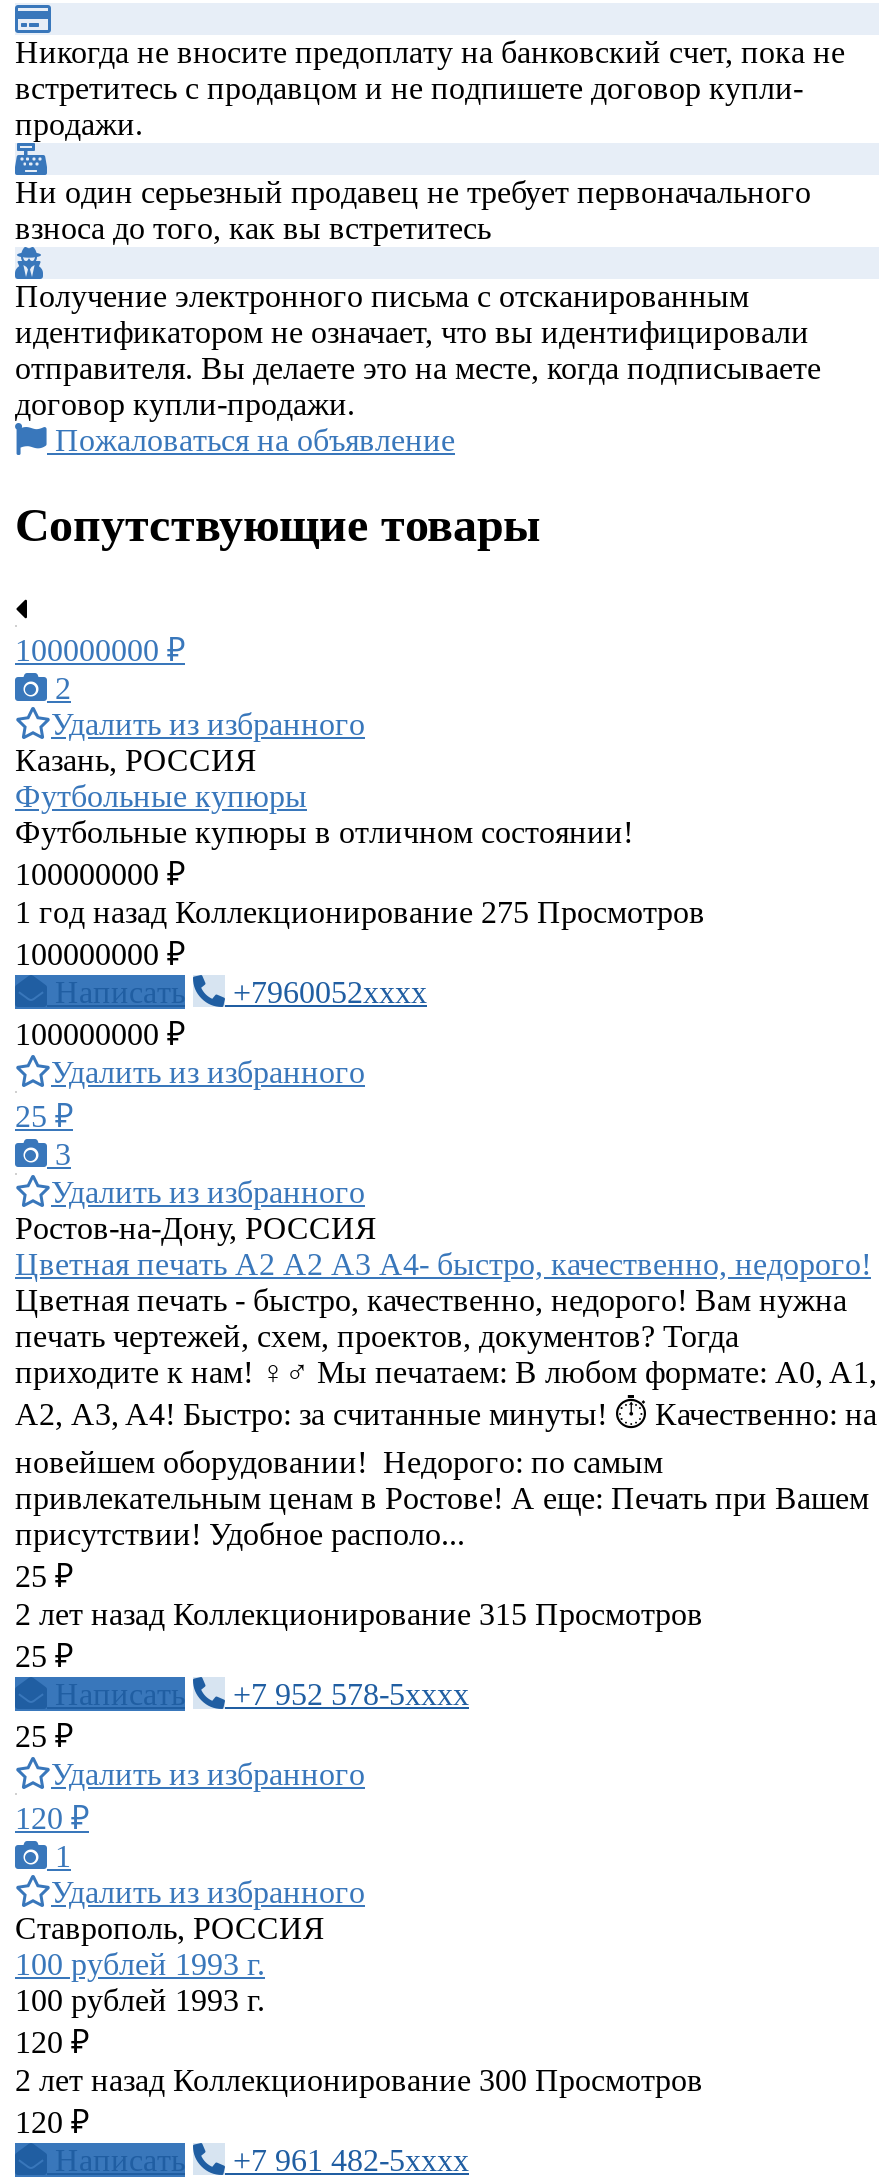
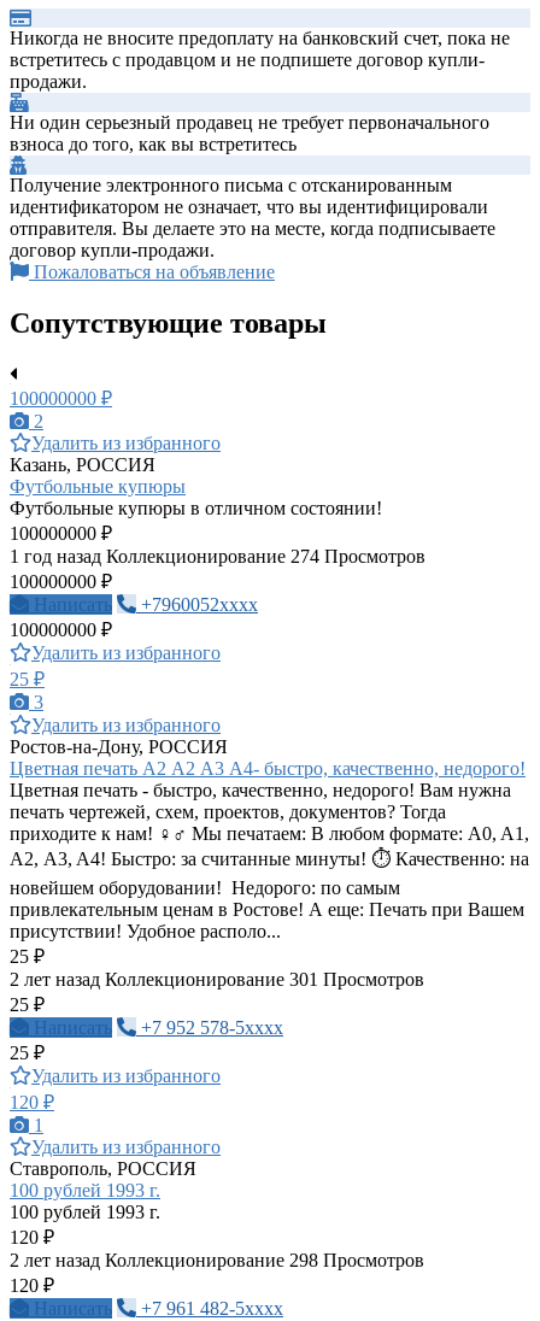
- 1 год назад Коллекционирование 275 Просмотров
+ 1 год назад Коллекционирование 274 Просмотров

- 2 лет назад Коллекционирование 315 Просмотров
+ 2 лет назад Коллекционирование 301 Просмотров

- 2 лет назад Коллекционирование 300 Просмотров
+ 2 лет назад Коллекционирование 298 Просмотров
